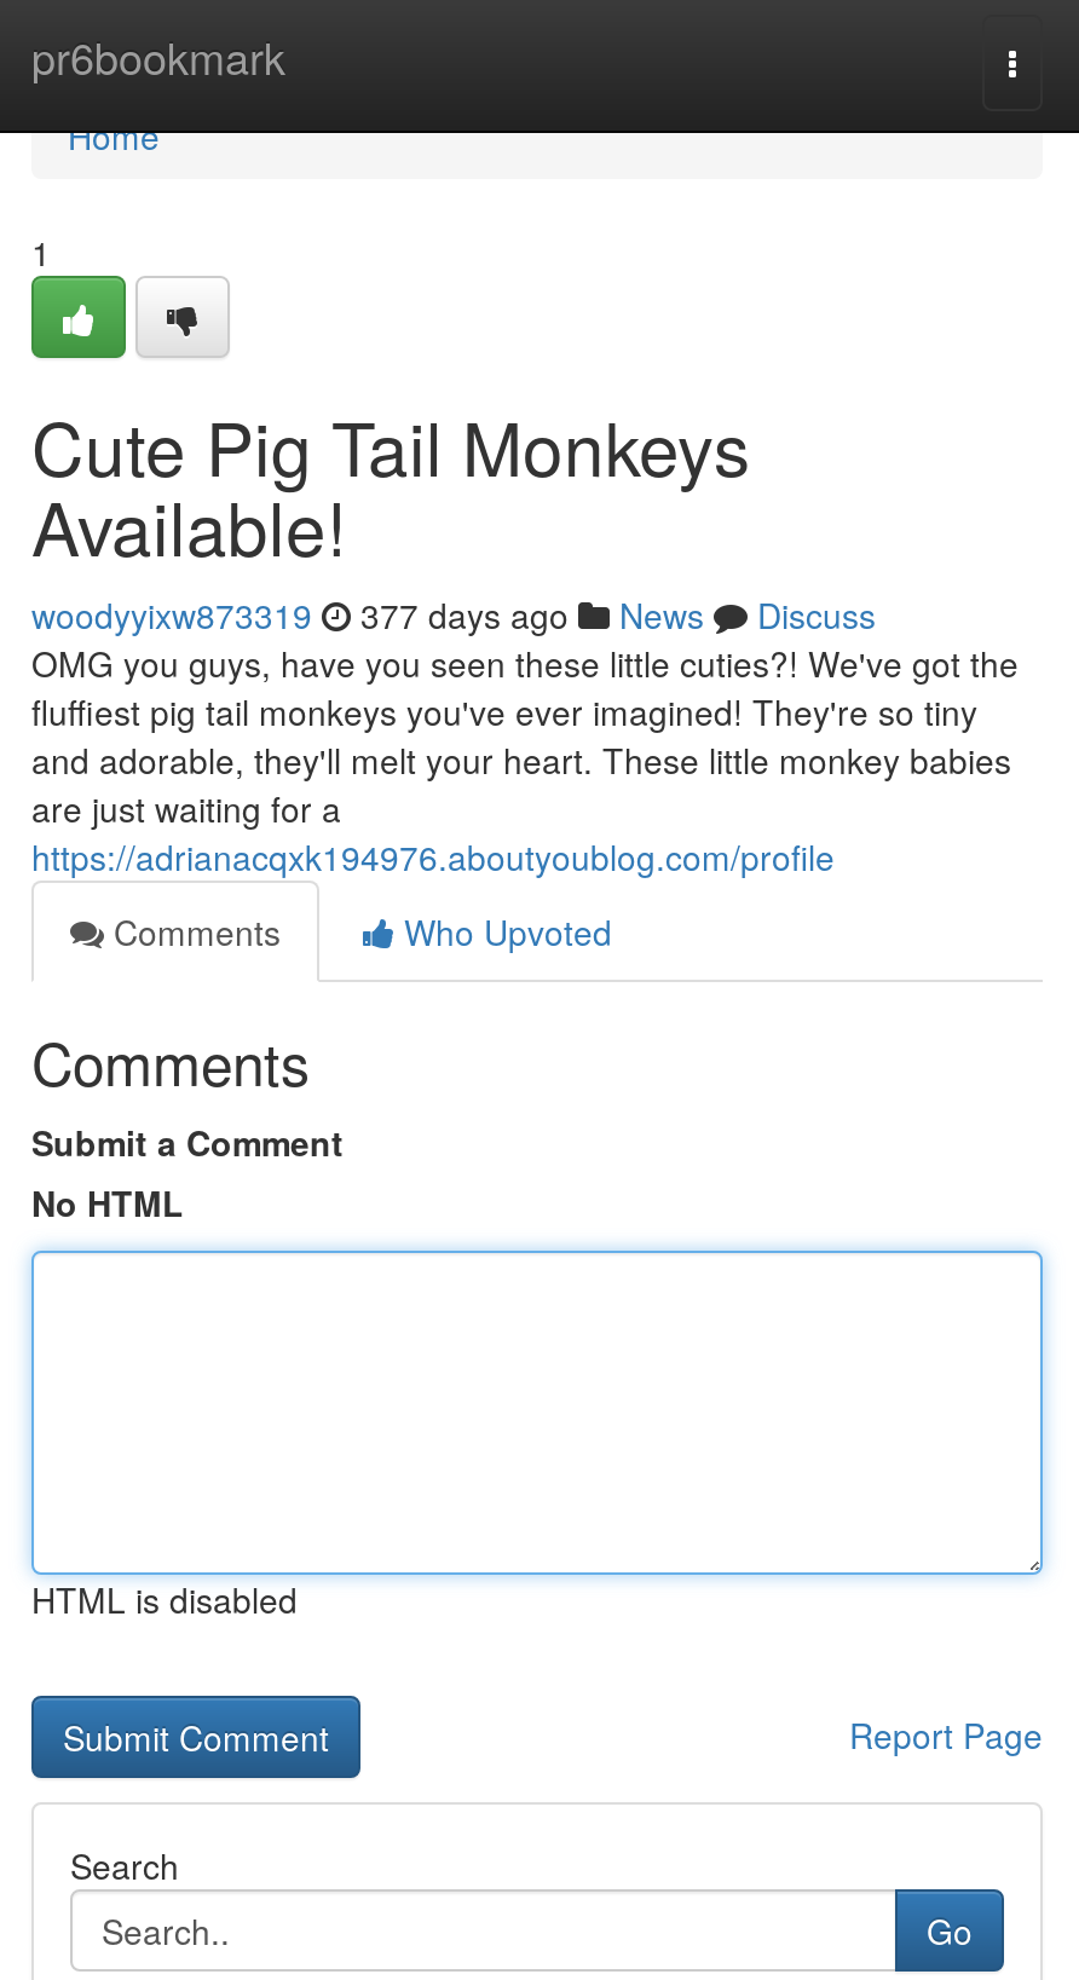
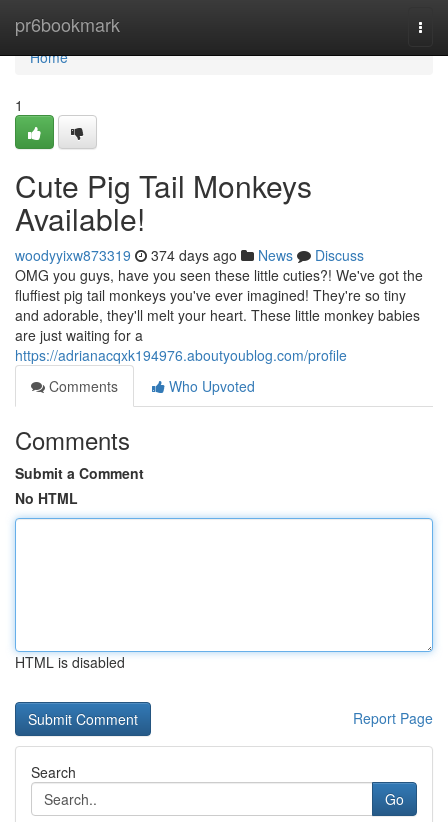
- woodyyixw873319 377 days ago News Discuss
+ woodyyixw873319 374 days ago News Discuss
